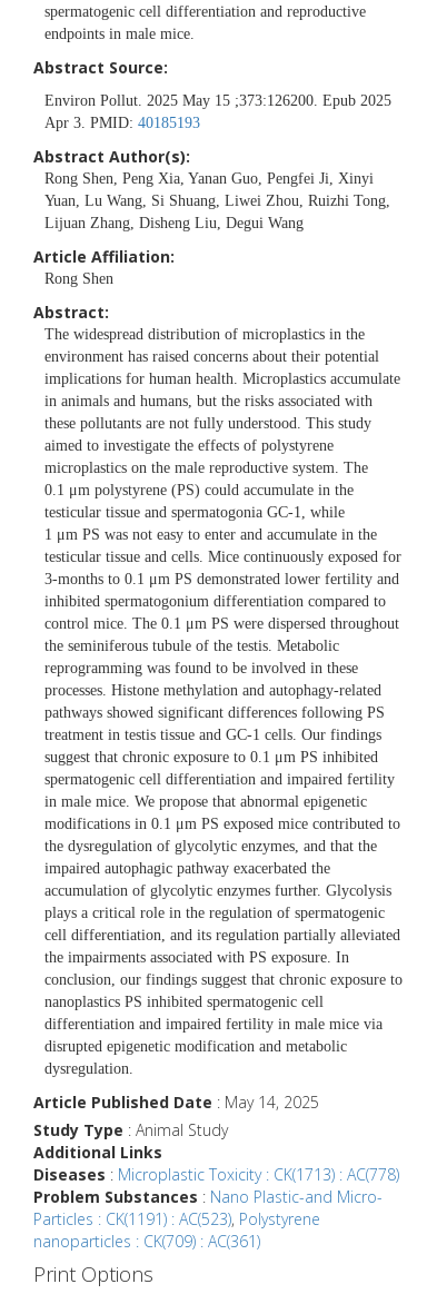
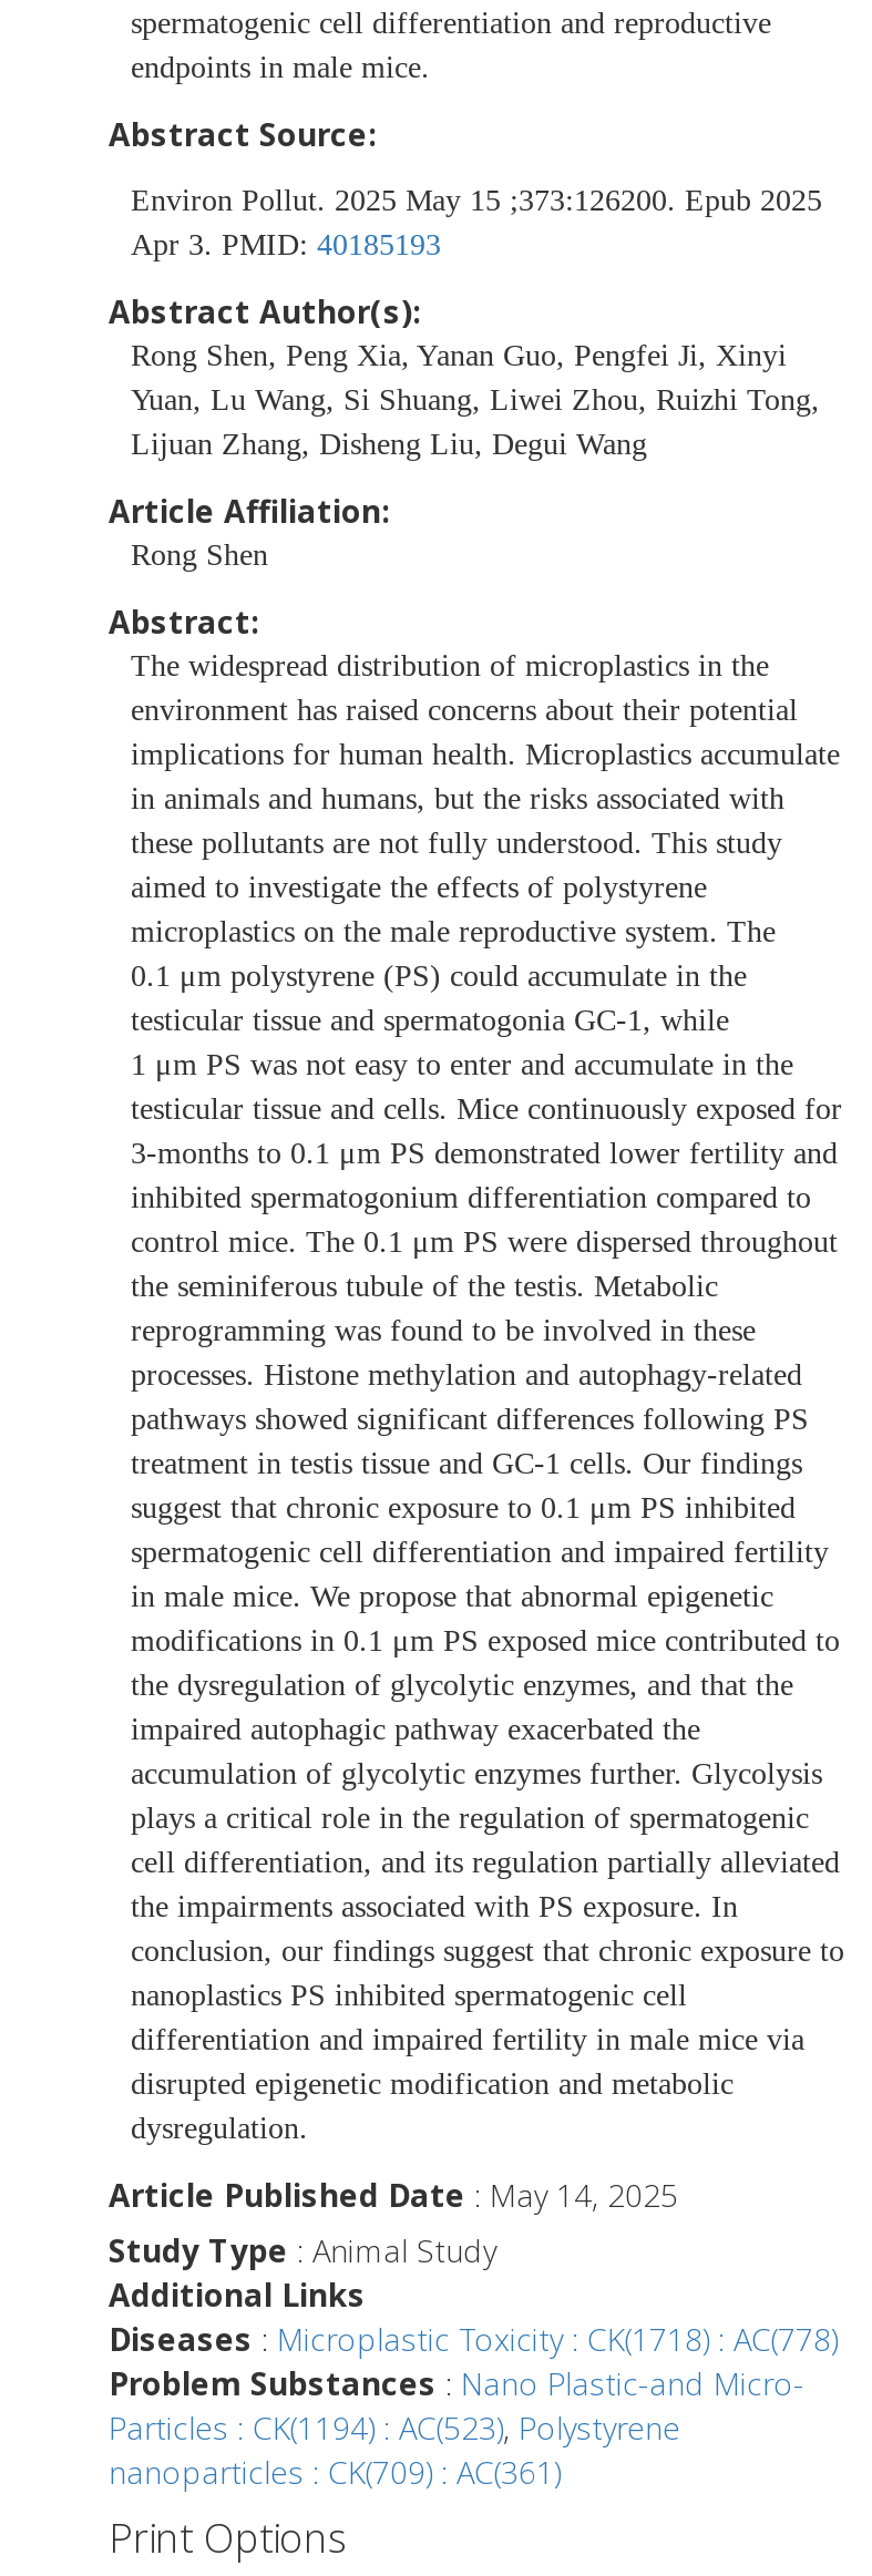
- Diseases: Microplastic Toxicity : CK(1713) : AC(778)
+ Diseases: Microplastic Toxicity : CK(1718) : AC(778)

- Particles : CK(1191) : AC(523), Polystyrene
+ Particles : CK(1194) : AC(523), Polystyrene
